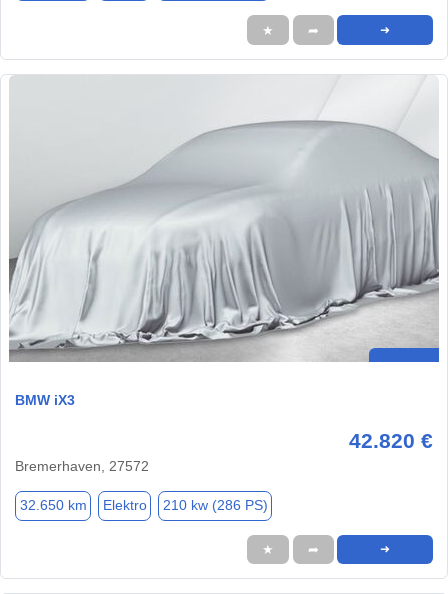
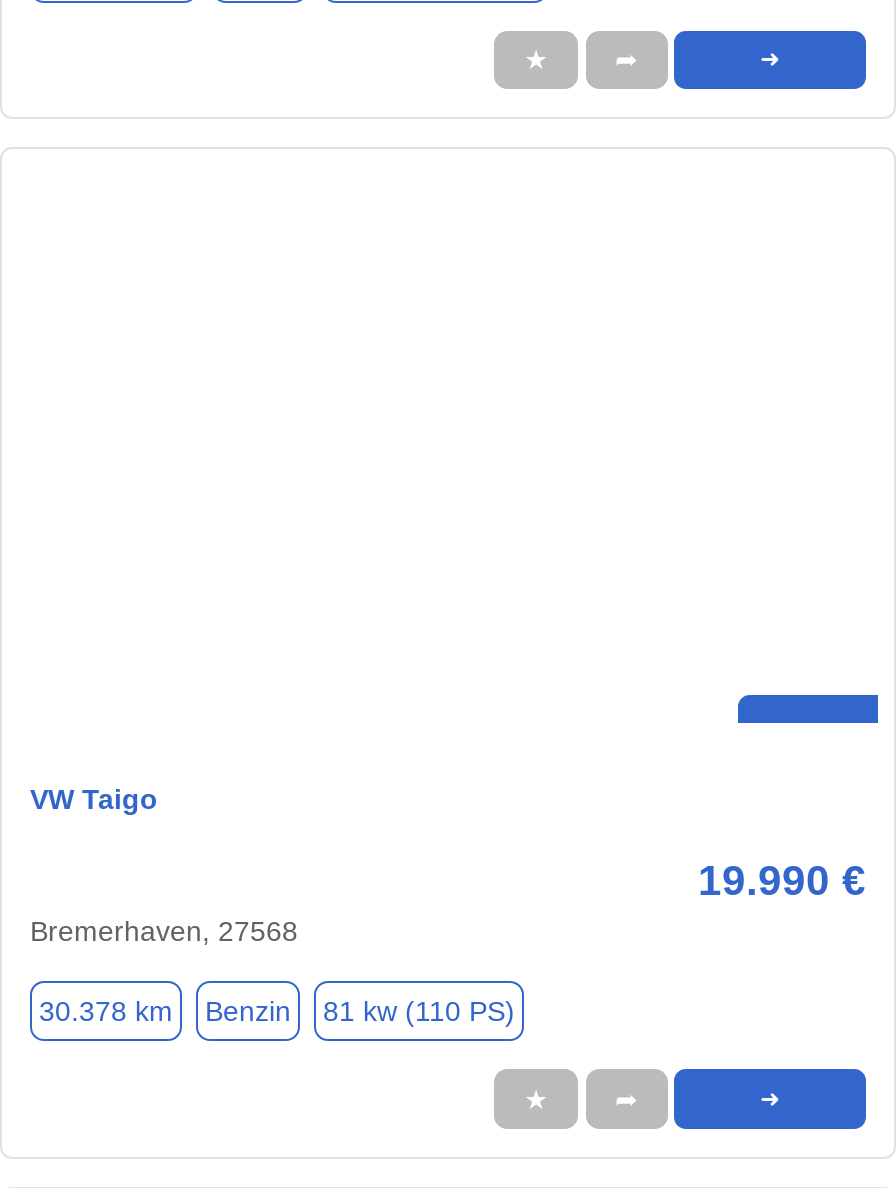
- [image]

- BMW iX3
+ VW Taigo

- 42.820 €
- Bremerhaven, 27572
+ 19.990 €
+ Bremerhaven, 27568

- 32.650 km
- Elektro
- 210 kw (286 PS)
+ 30.378 km
+ Benzin
+ 81 kw (110 PS)
